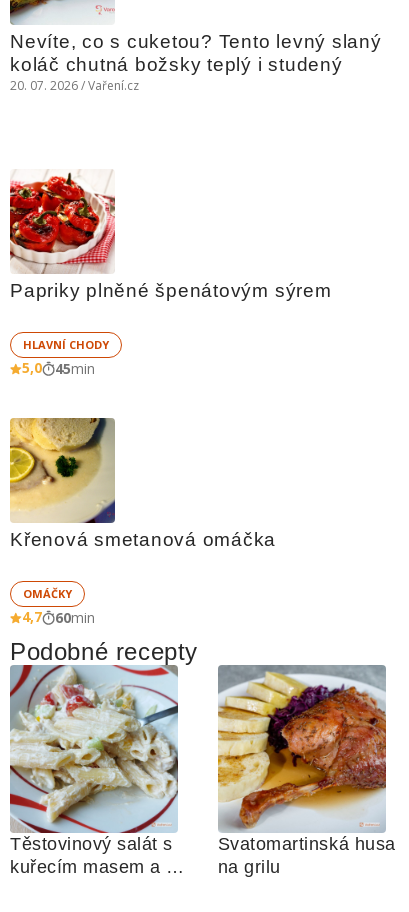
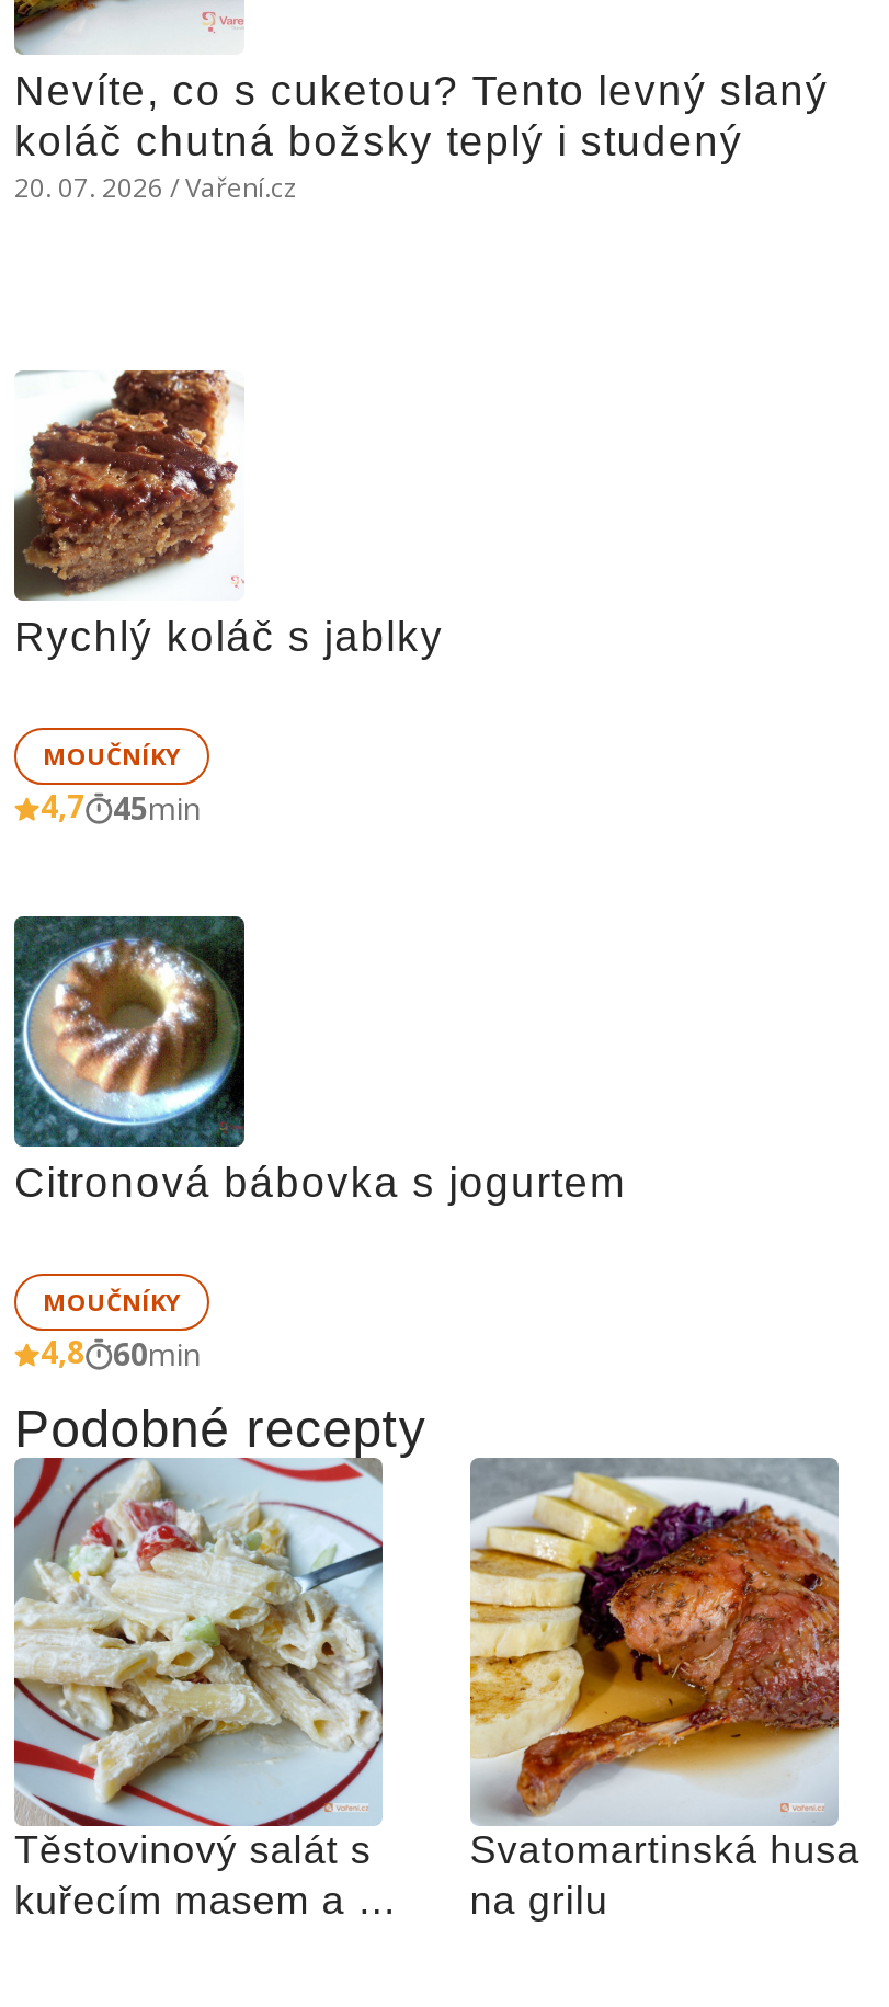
- [image]
- Papriky plněné špenátovým sýrem
+ [image]
+ Rychlý koláč s jablky

- HLAVNÍ CHODY
- 5,0
+ MOUČNÍKY
+ 4,7

- [image]
- Křenová smetanová omáčka
+ [image]
+ Citronová bábovka s jogurtem

- OMÁČKY
- 4,7
+ MOUČNÍKY
+ 4,8
